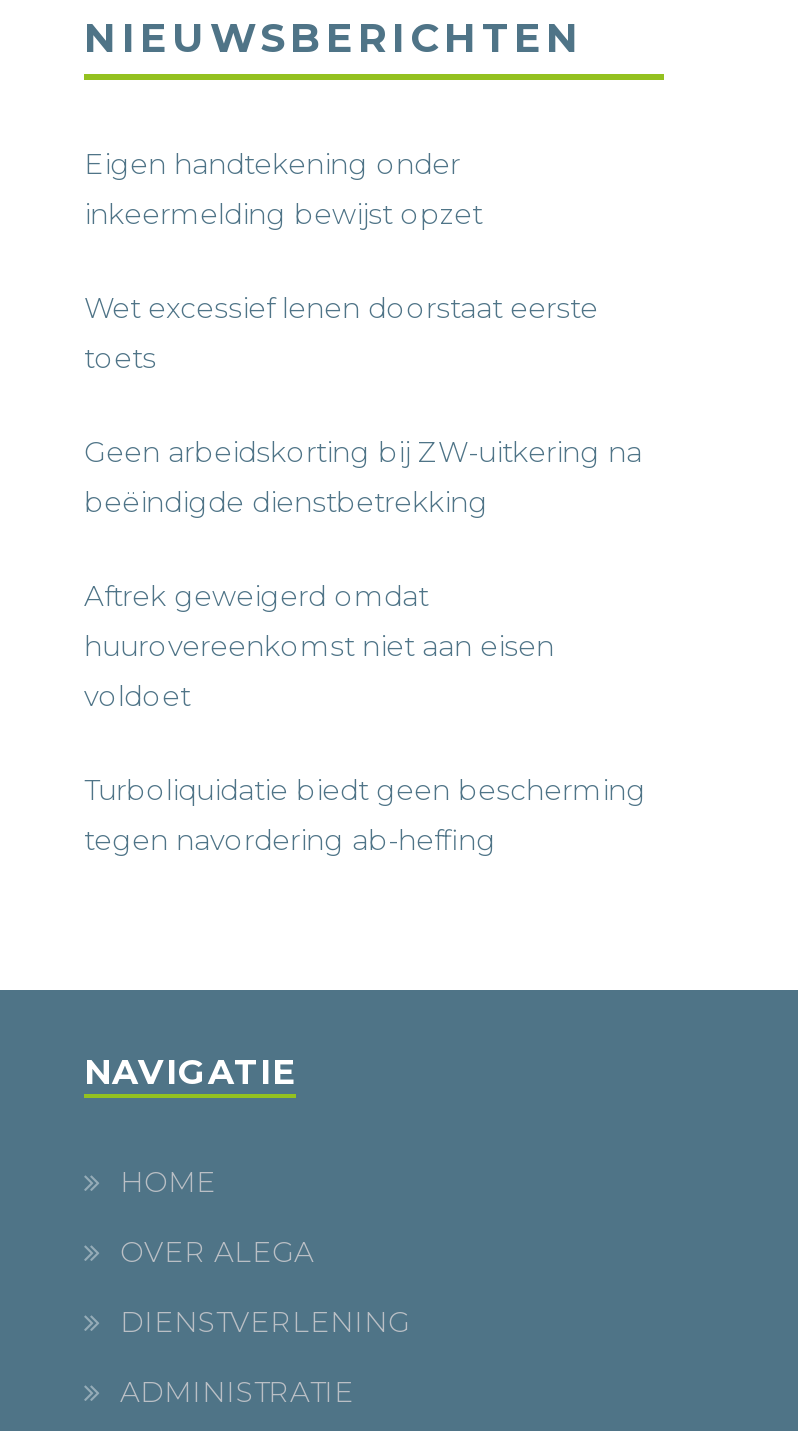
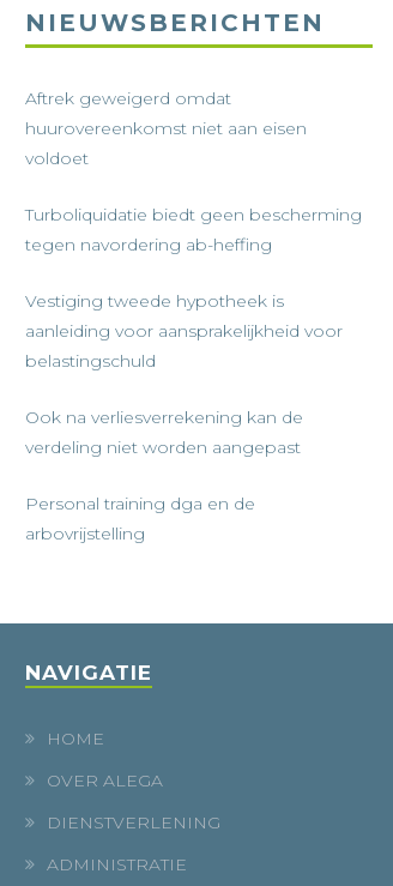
- Eigen handtekening onder
- inkeermelding bewijst opzet
- Wet excessief lenen doorstaat eerste
- toets
- Geen arbeidskorting bij ZW-uitkering na
- beëindigde dienstbetrekking

moved up: Aftrek geweigerd omdat | huurovereenkomst niet aan eisen | voldoet | Turboliquidatie biedt geen bescherming | tegen navordering ab-heffing

+ Vestiging tweede hypotheek is
+ aanleiding voor aansprakelijkheid voor
+ belastingschuld
+ Ook na verliesverrekening kan de
+ verdeling niet worden aangepast
+ Personal training dga en de
+ arbovrijstelling
